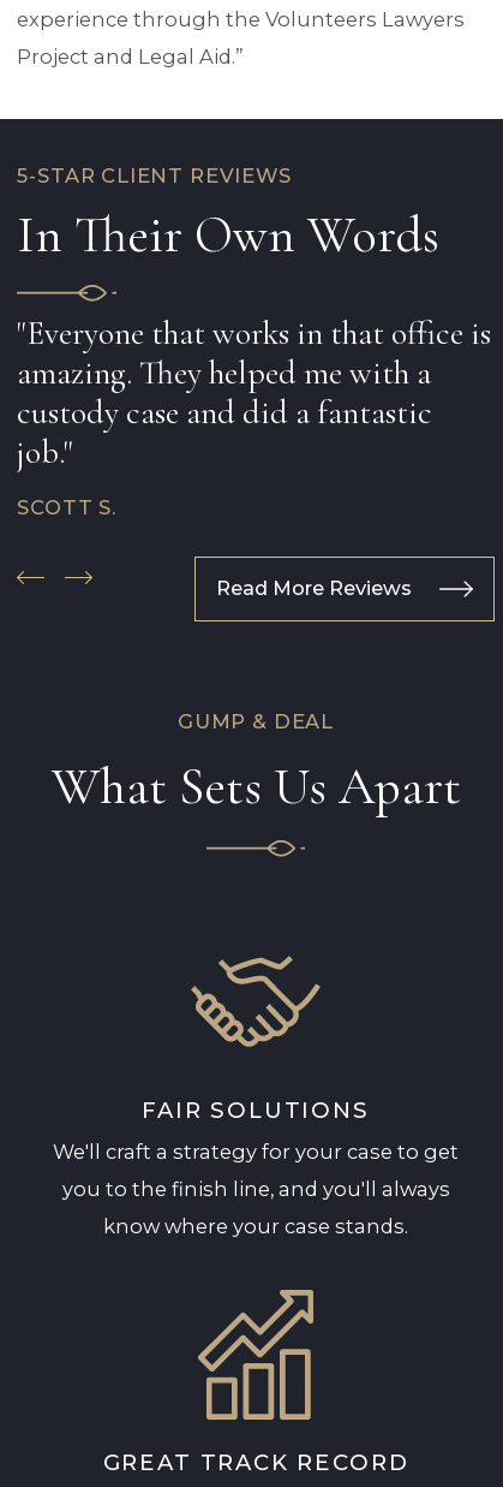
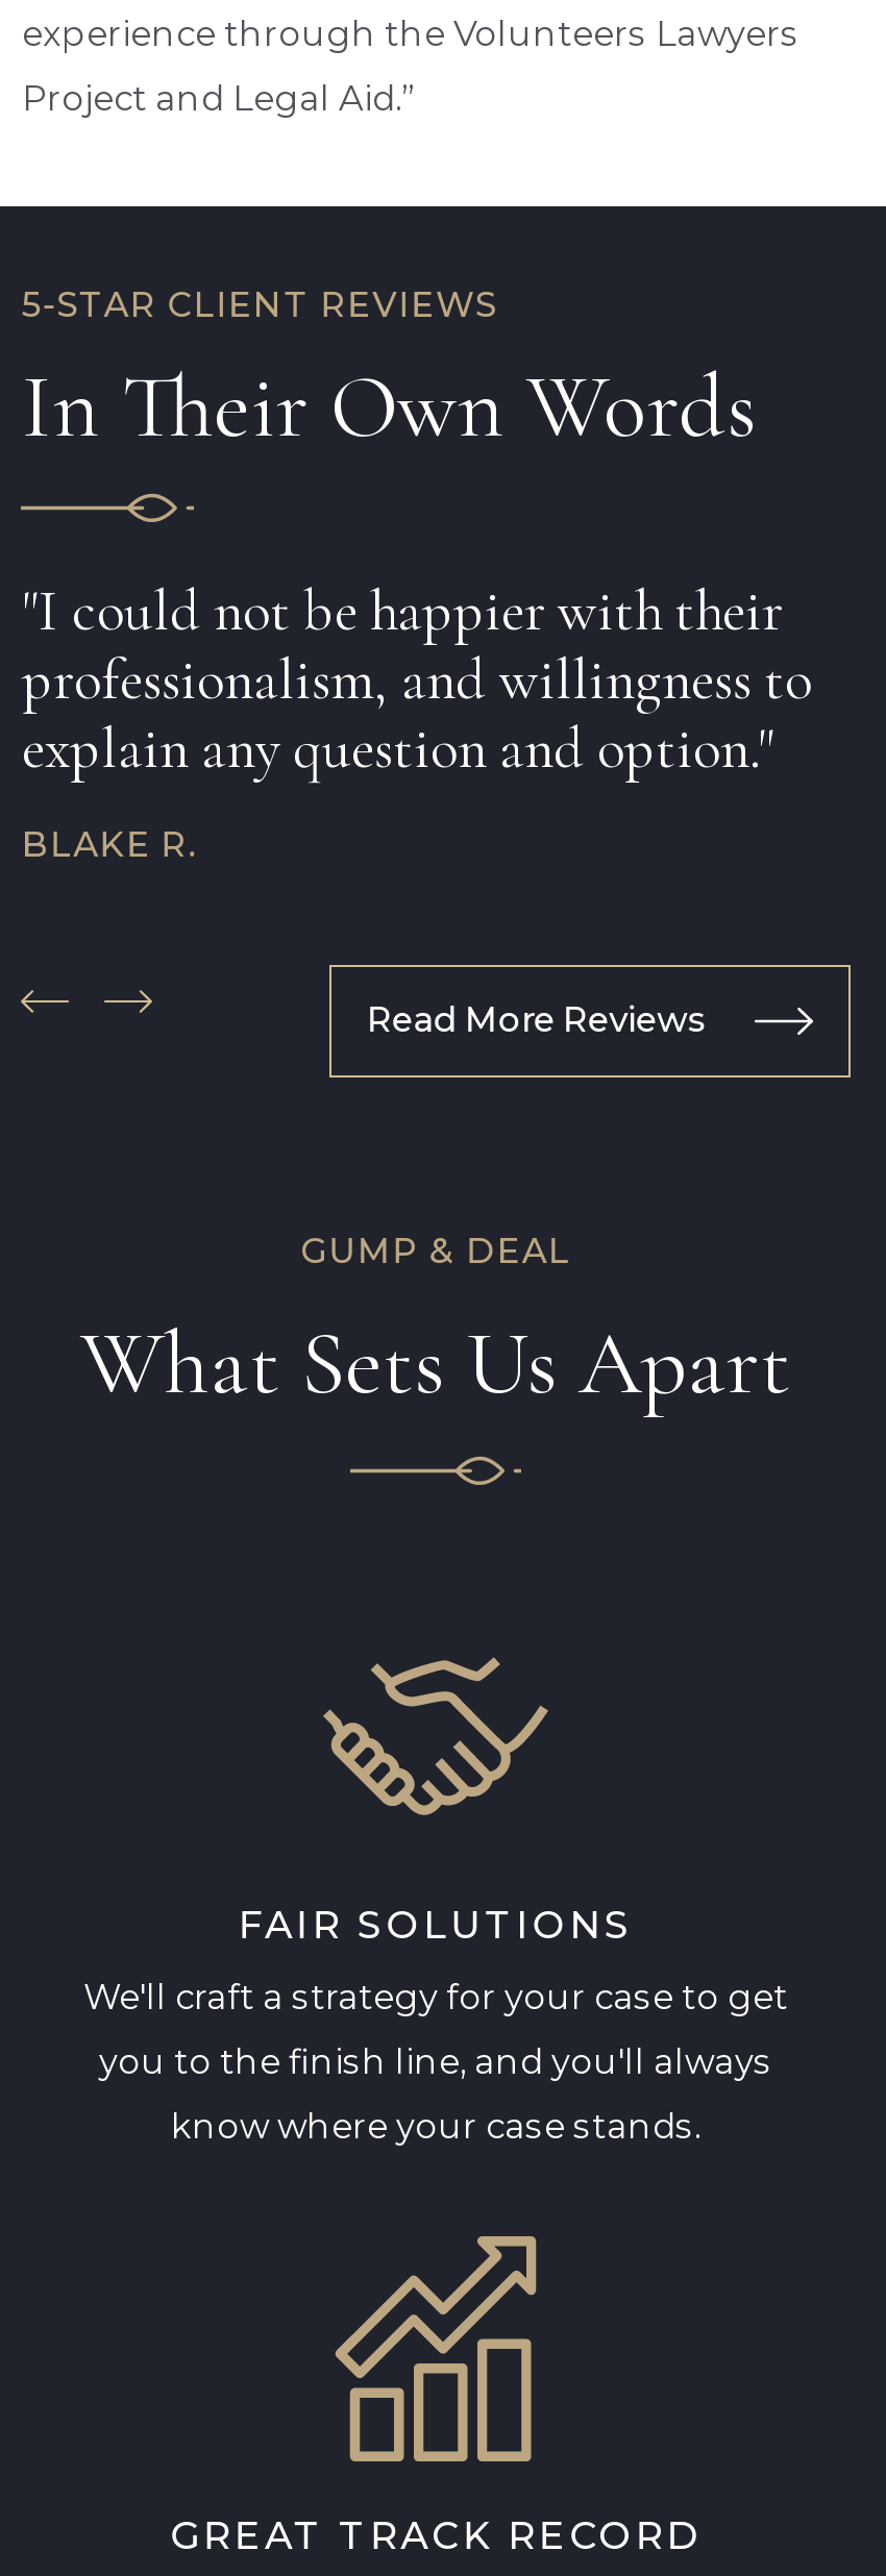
- "Everyone that works in that office is
- amazing. They helped me with a
- custody case and did a fantastic
- job."
+ "I could not be happier with their
+ professionalism, and willingness to
+ explain any question and option."

- SCOTT S.
+ BLAKE R.
